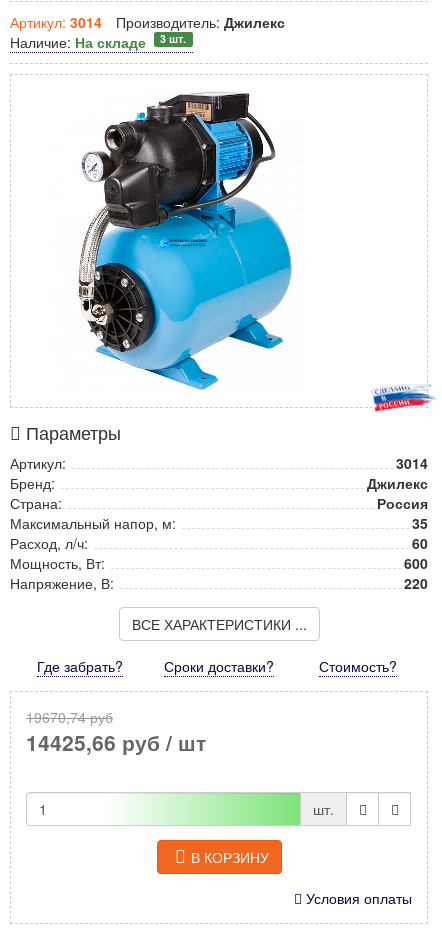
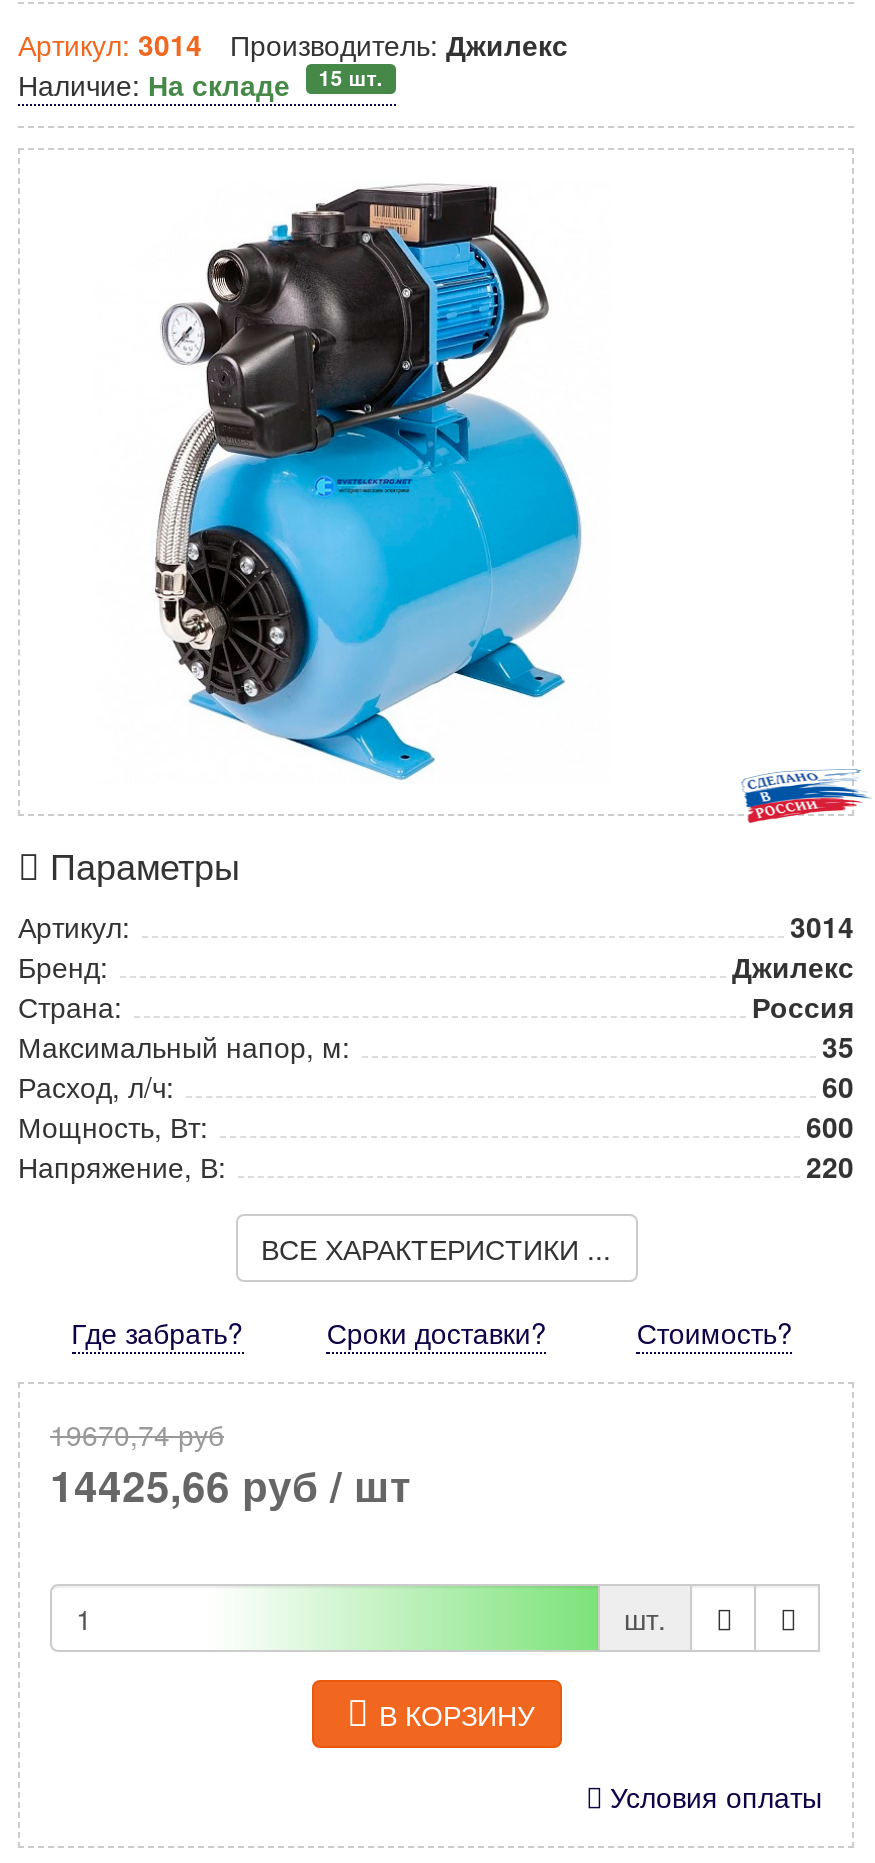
- Наличие: На складе 3 шт.
+ Наличие: На складе 15 шт.
